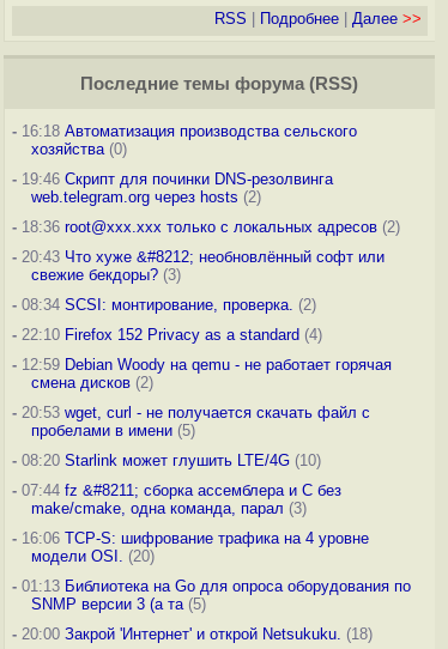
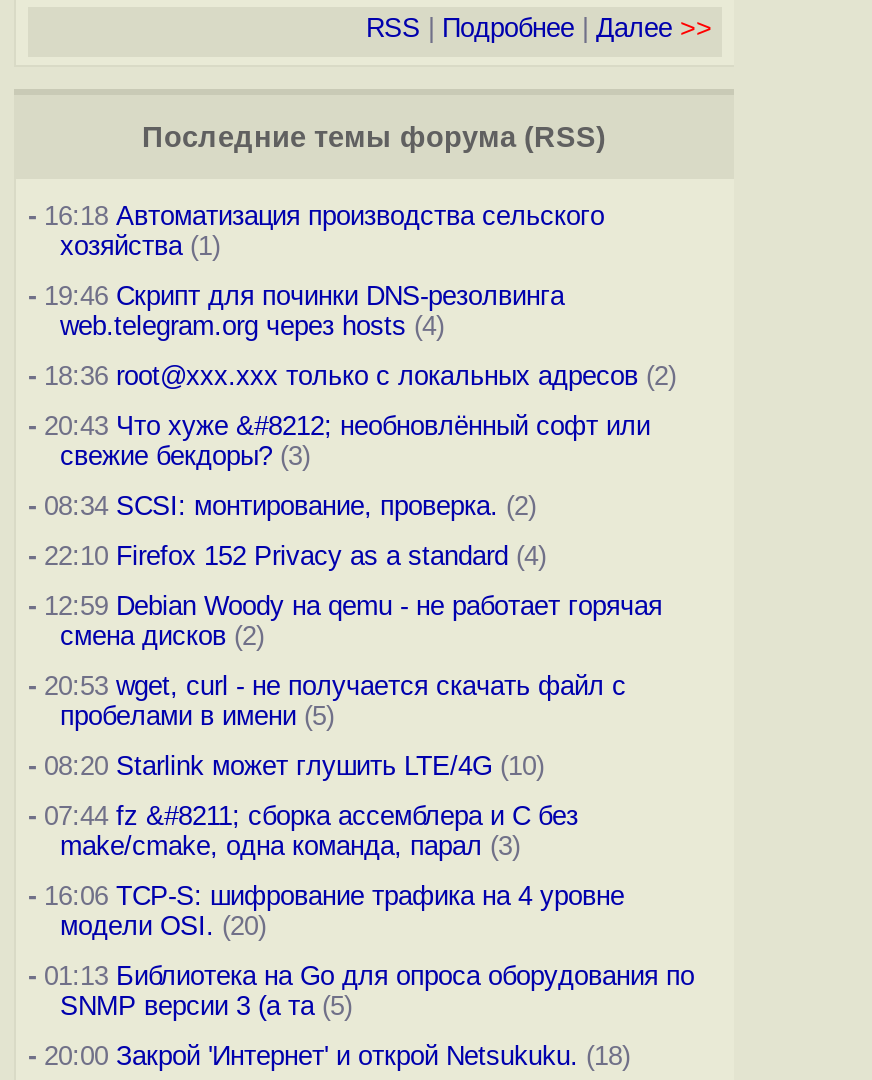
- хозяйства (0)
+ хозяйства (1)

- web.telegram.org через hosts (2)
+ web.telegram.org через hosts (4)
